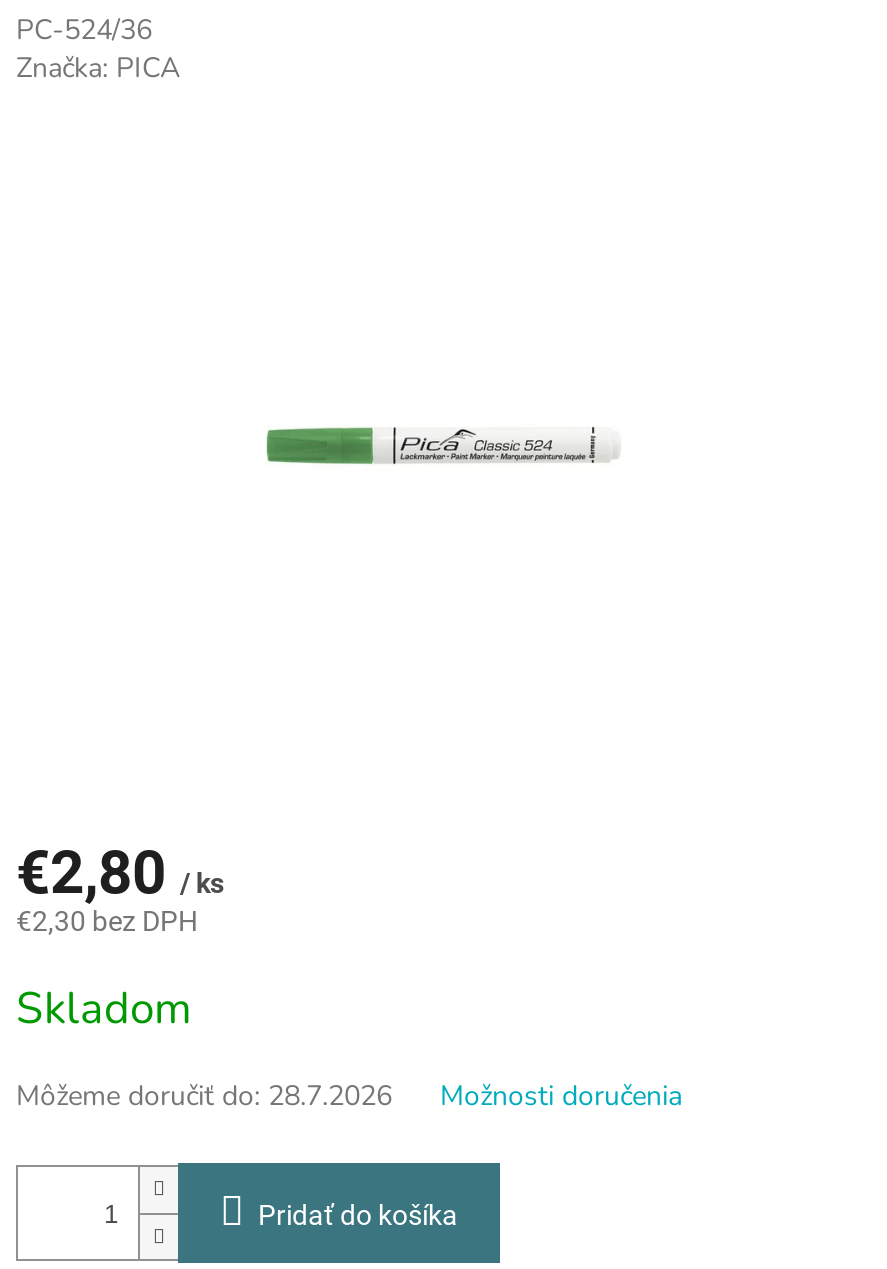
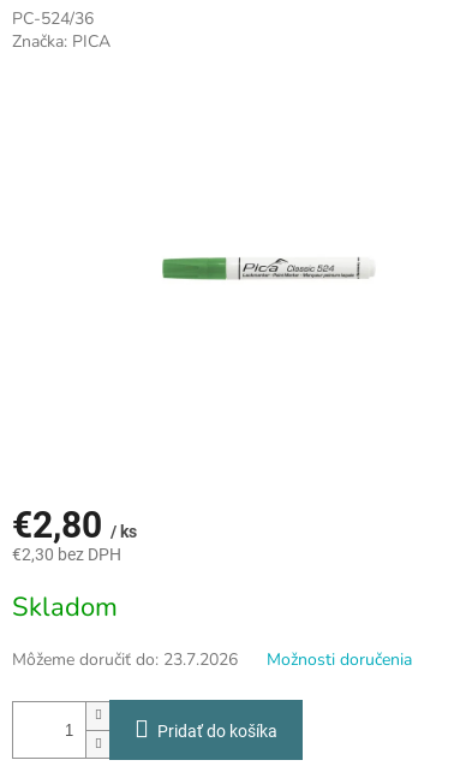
- Môžeme doručiť do: 28.7.2026
+ Môžeme doručiť do: 23.7.2026
